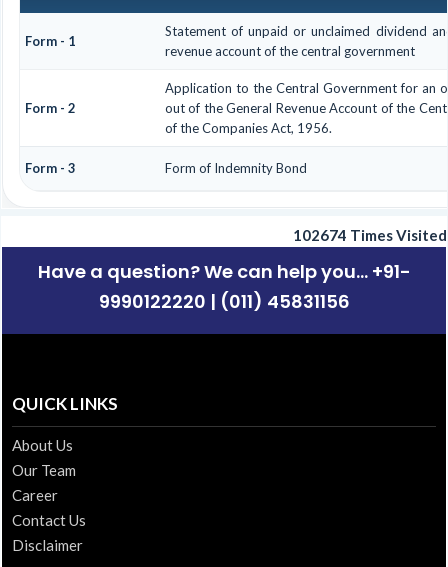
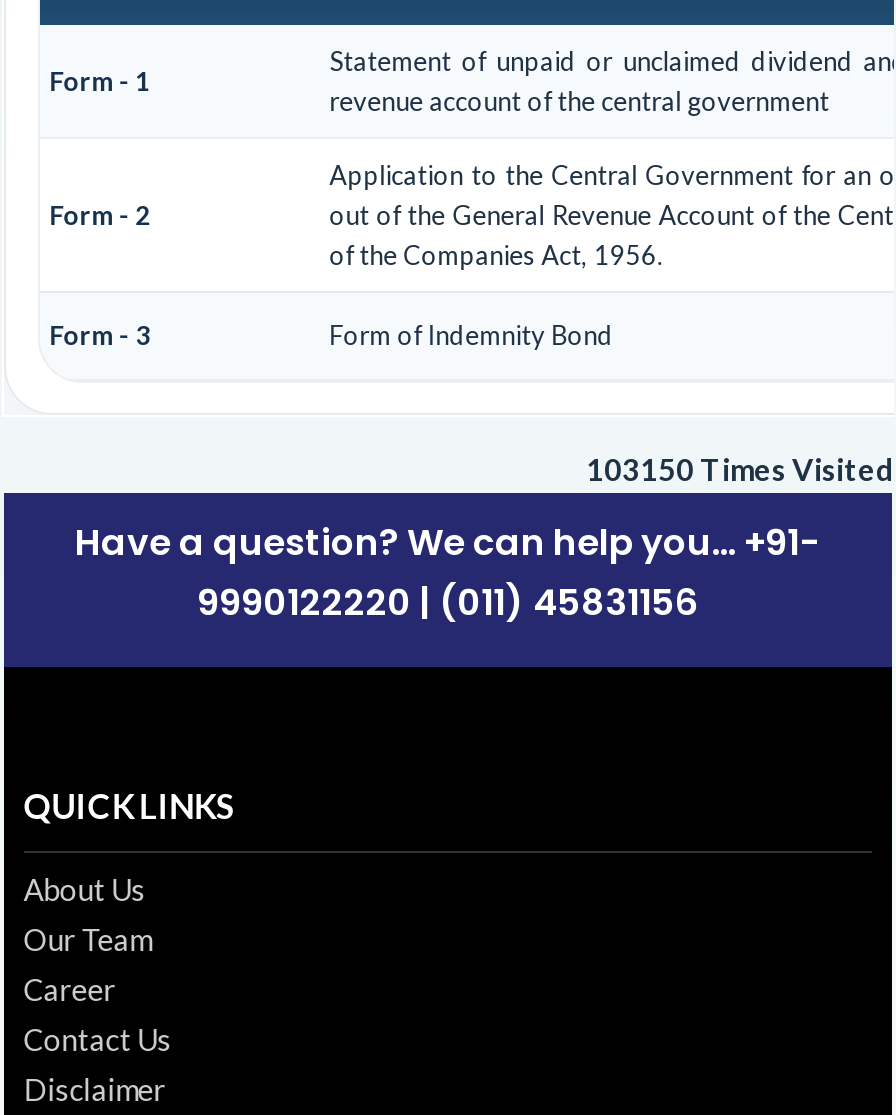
- 102674 Times Visited
+ 103150 Times Visited
